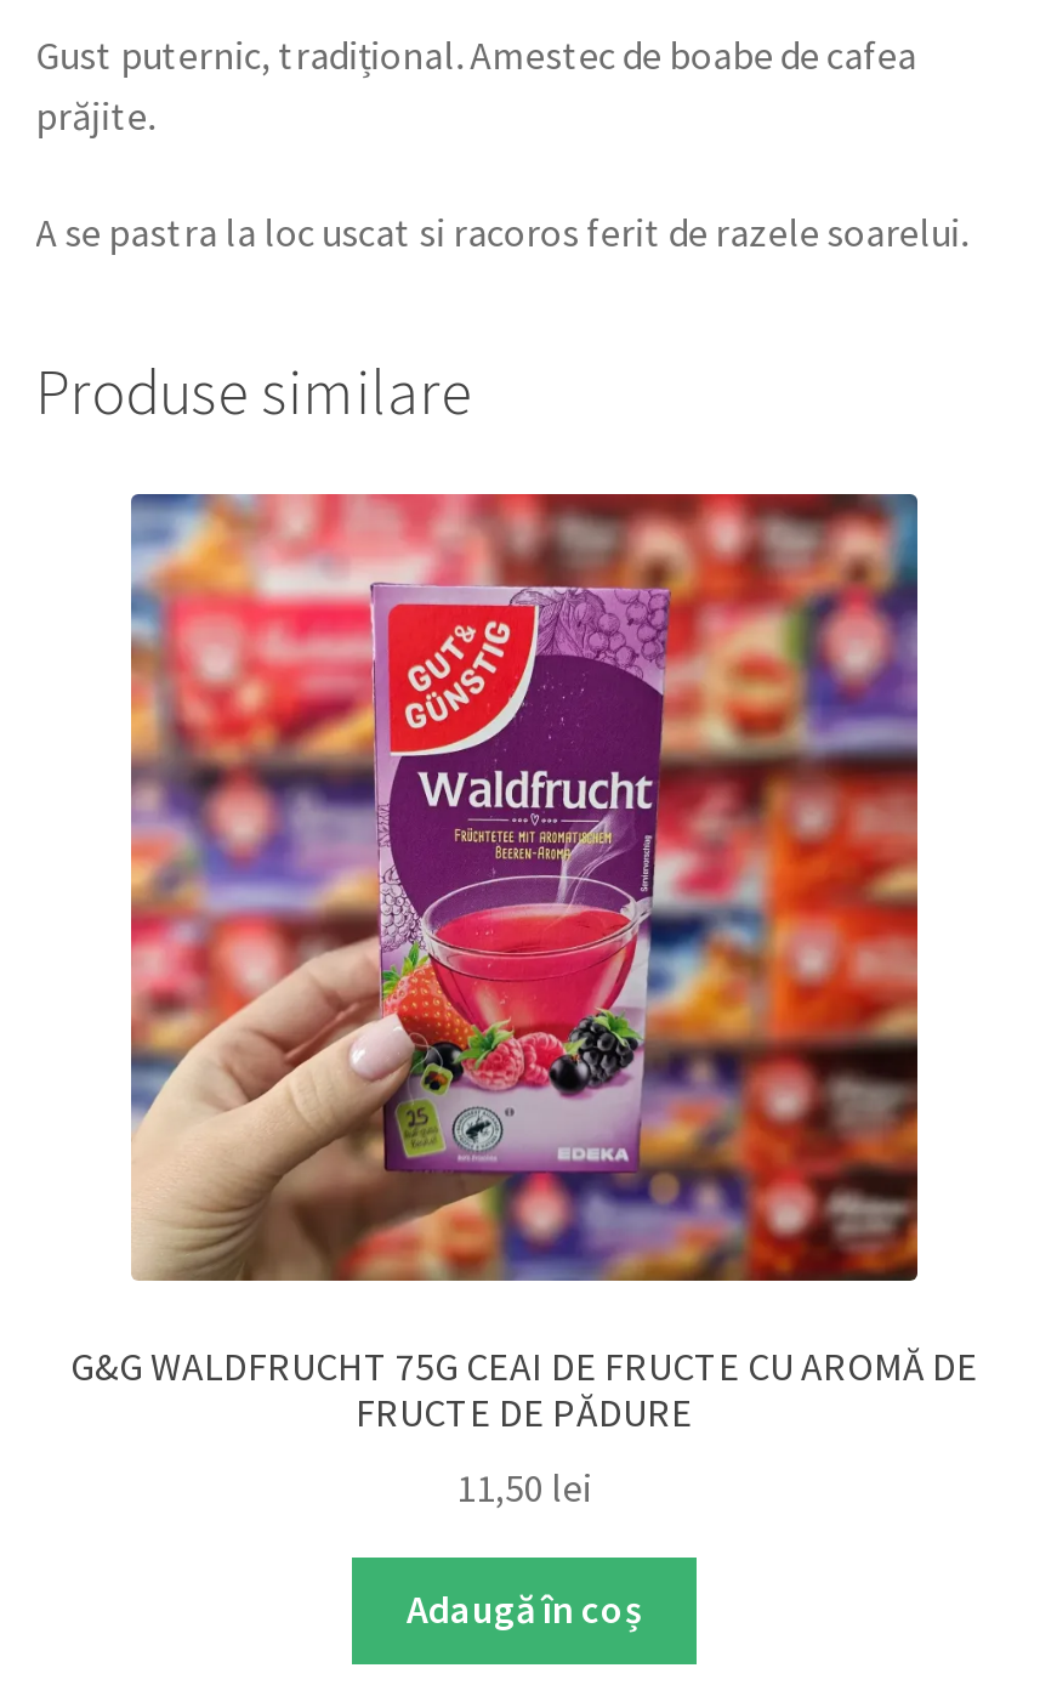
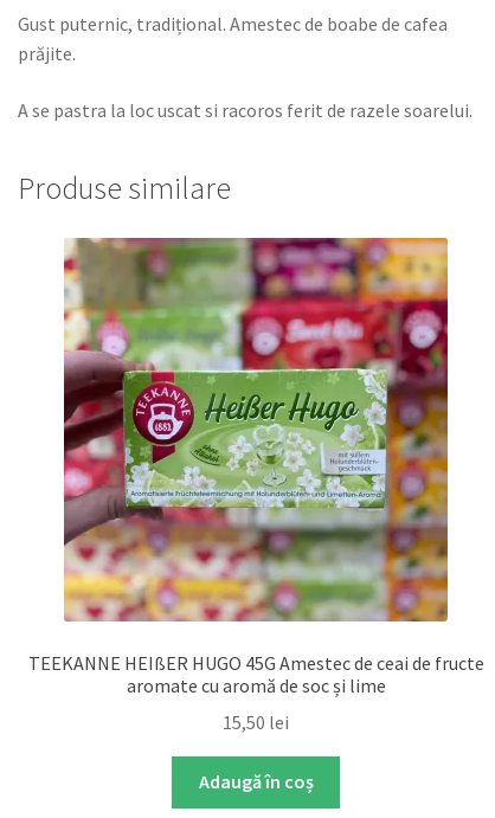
- [image]
- G&G WALDFRUCHT 75G CEAI DE FRUCTE CU AROMĂ DE
- FRUCTE DE PĂDURE
+ [image]
+ TEEKANNE HEIßER HUGO 45G Amestec de ceai de fructe
+ aromate cu aromă de soc și lime

- 11,50 lei
+ 15,50 lei
